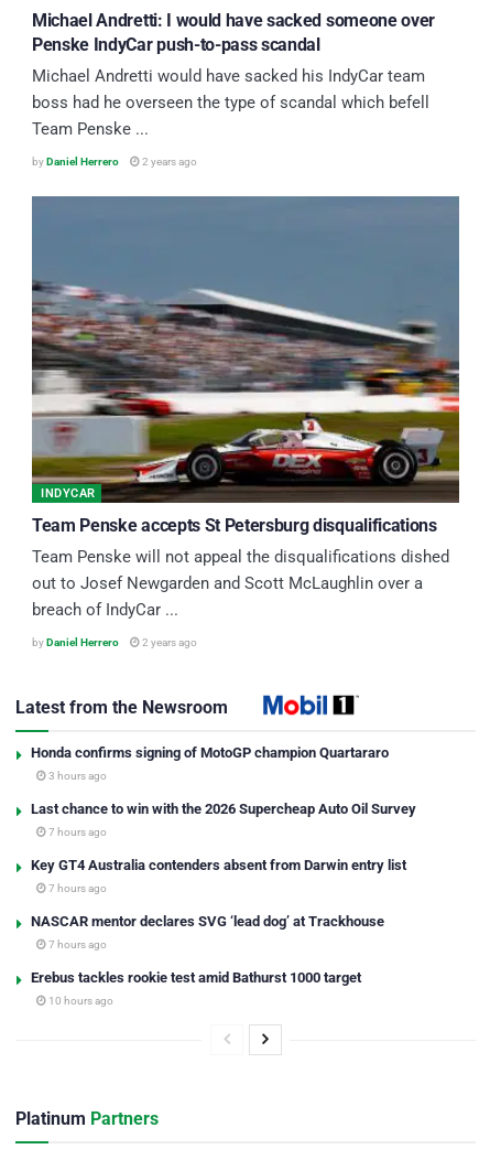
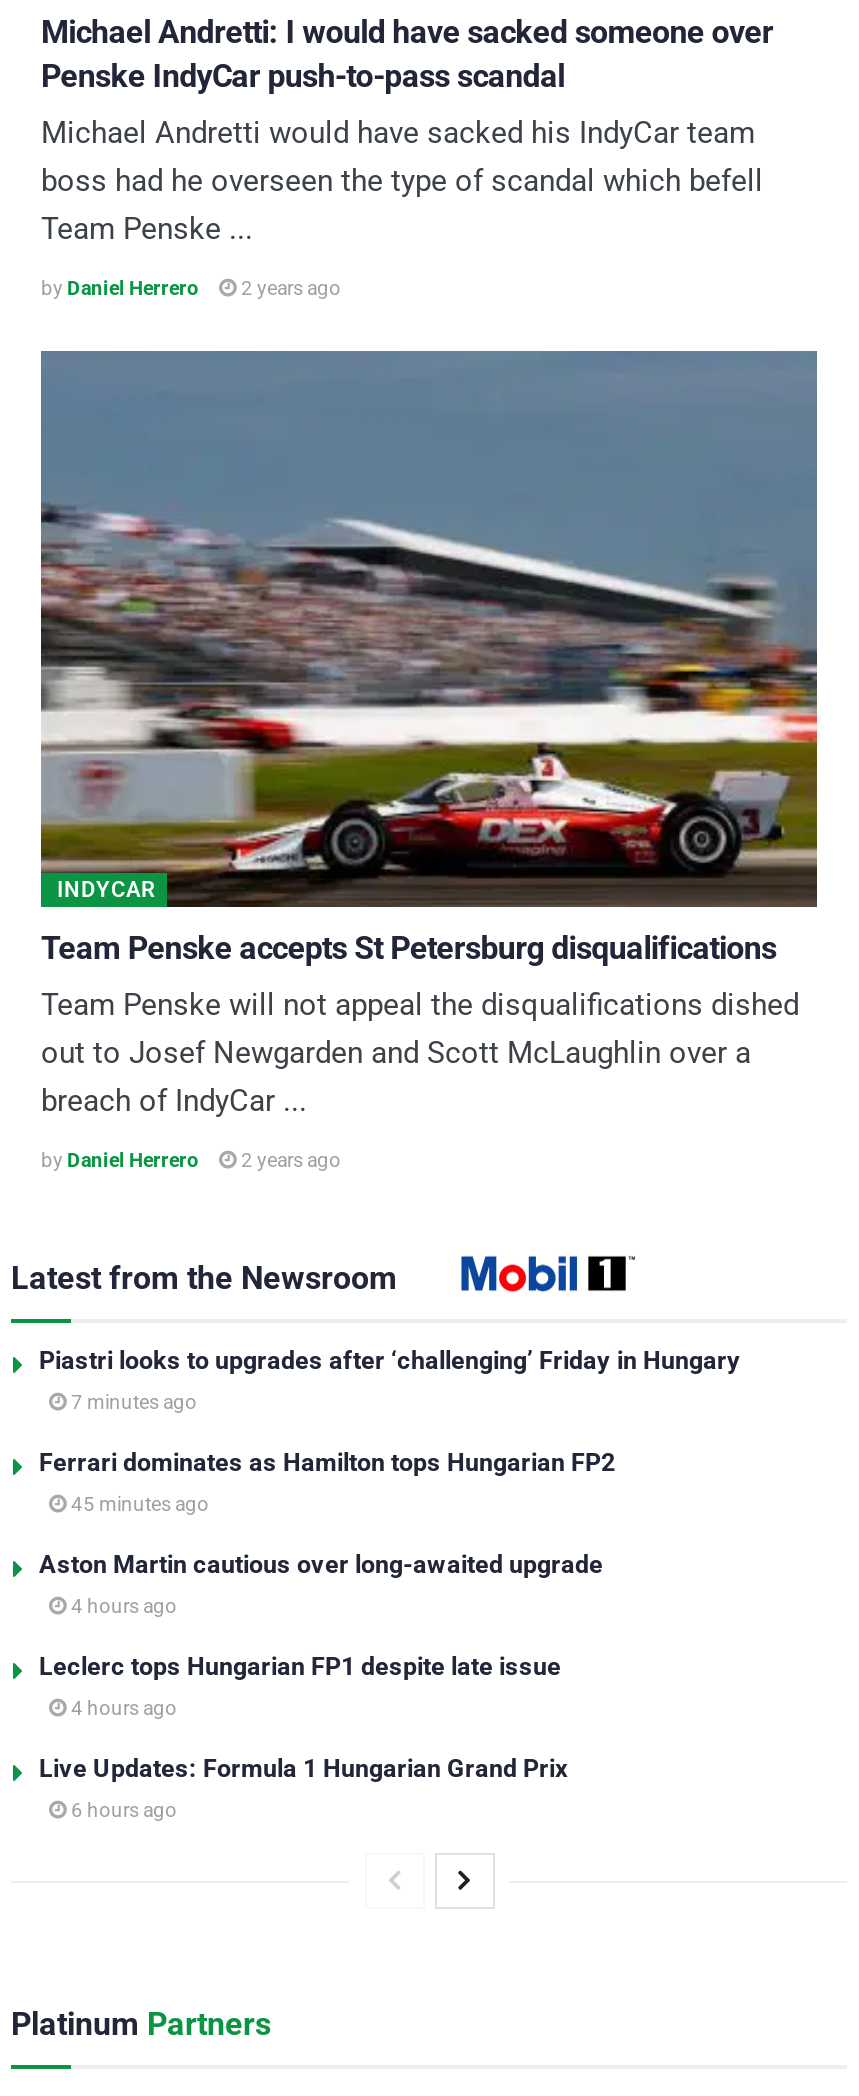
- Honda confirms signing of MotoGP champion Quartararo
+ Piastri looks to upgrades after ‘challenging’ Friday in Hungary

- 3 hours ago
+ 7 minutes ago

- Last chance to win with the 2026 Supercheap Auto Oil Survey
+ Ferrari dominates as Hamilton tops Hungarian FP2

- 7 hours ago
+ 45 minutes ago

- Key GT4 Australia contenders absent from Darwin entry list
+ Aston Martin cautious over long-awaited upgrade

- 7 hours ago
+ 4 hours ago

- NASCAR mentor declares SVG ‘lead dog’ at Trackhouse
+ Leclerc tops Hungarian FP1 despite late issue

- 7 hours ago
+ 4 hours ago

- Erebus tackles rookie test amid Bathurst 1000 target
+ Live Updates: Formula 1 Hungarian Grand Prix

- 10 hours ago
+ 6 hours ago
